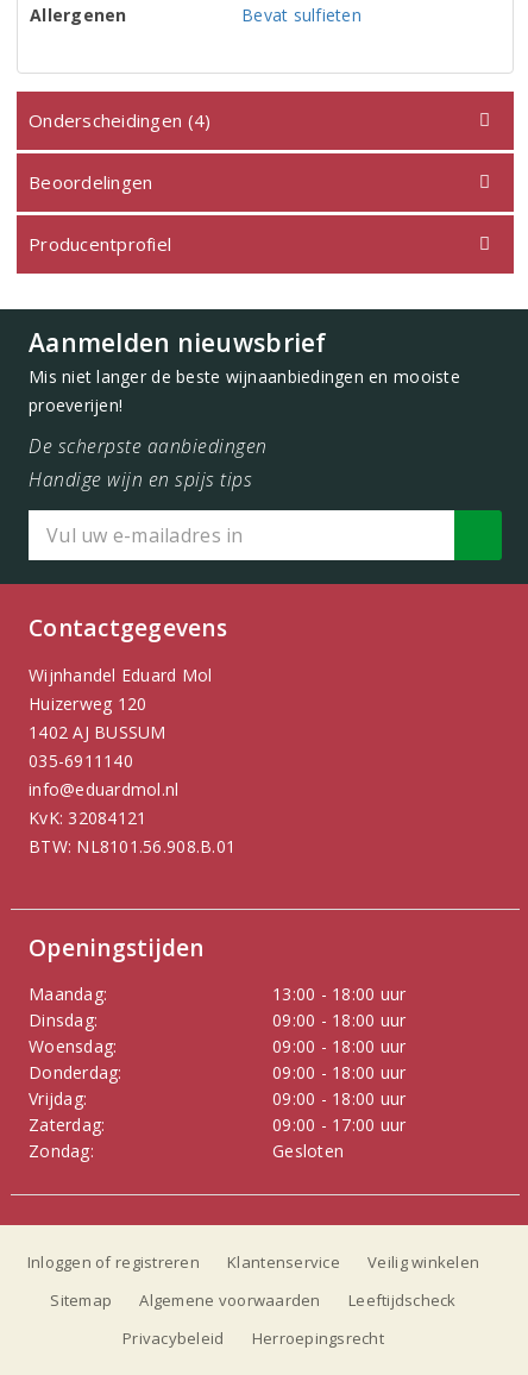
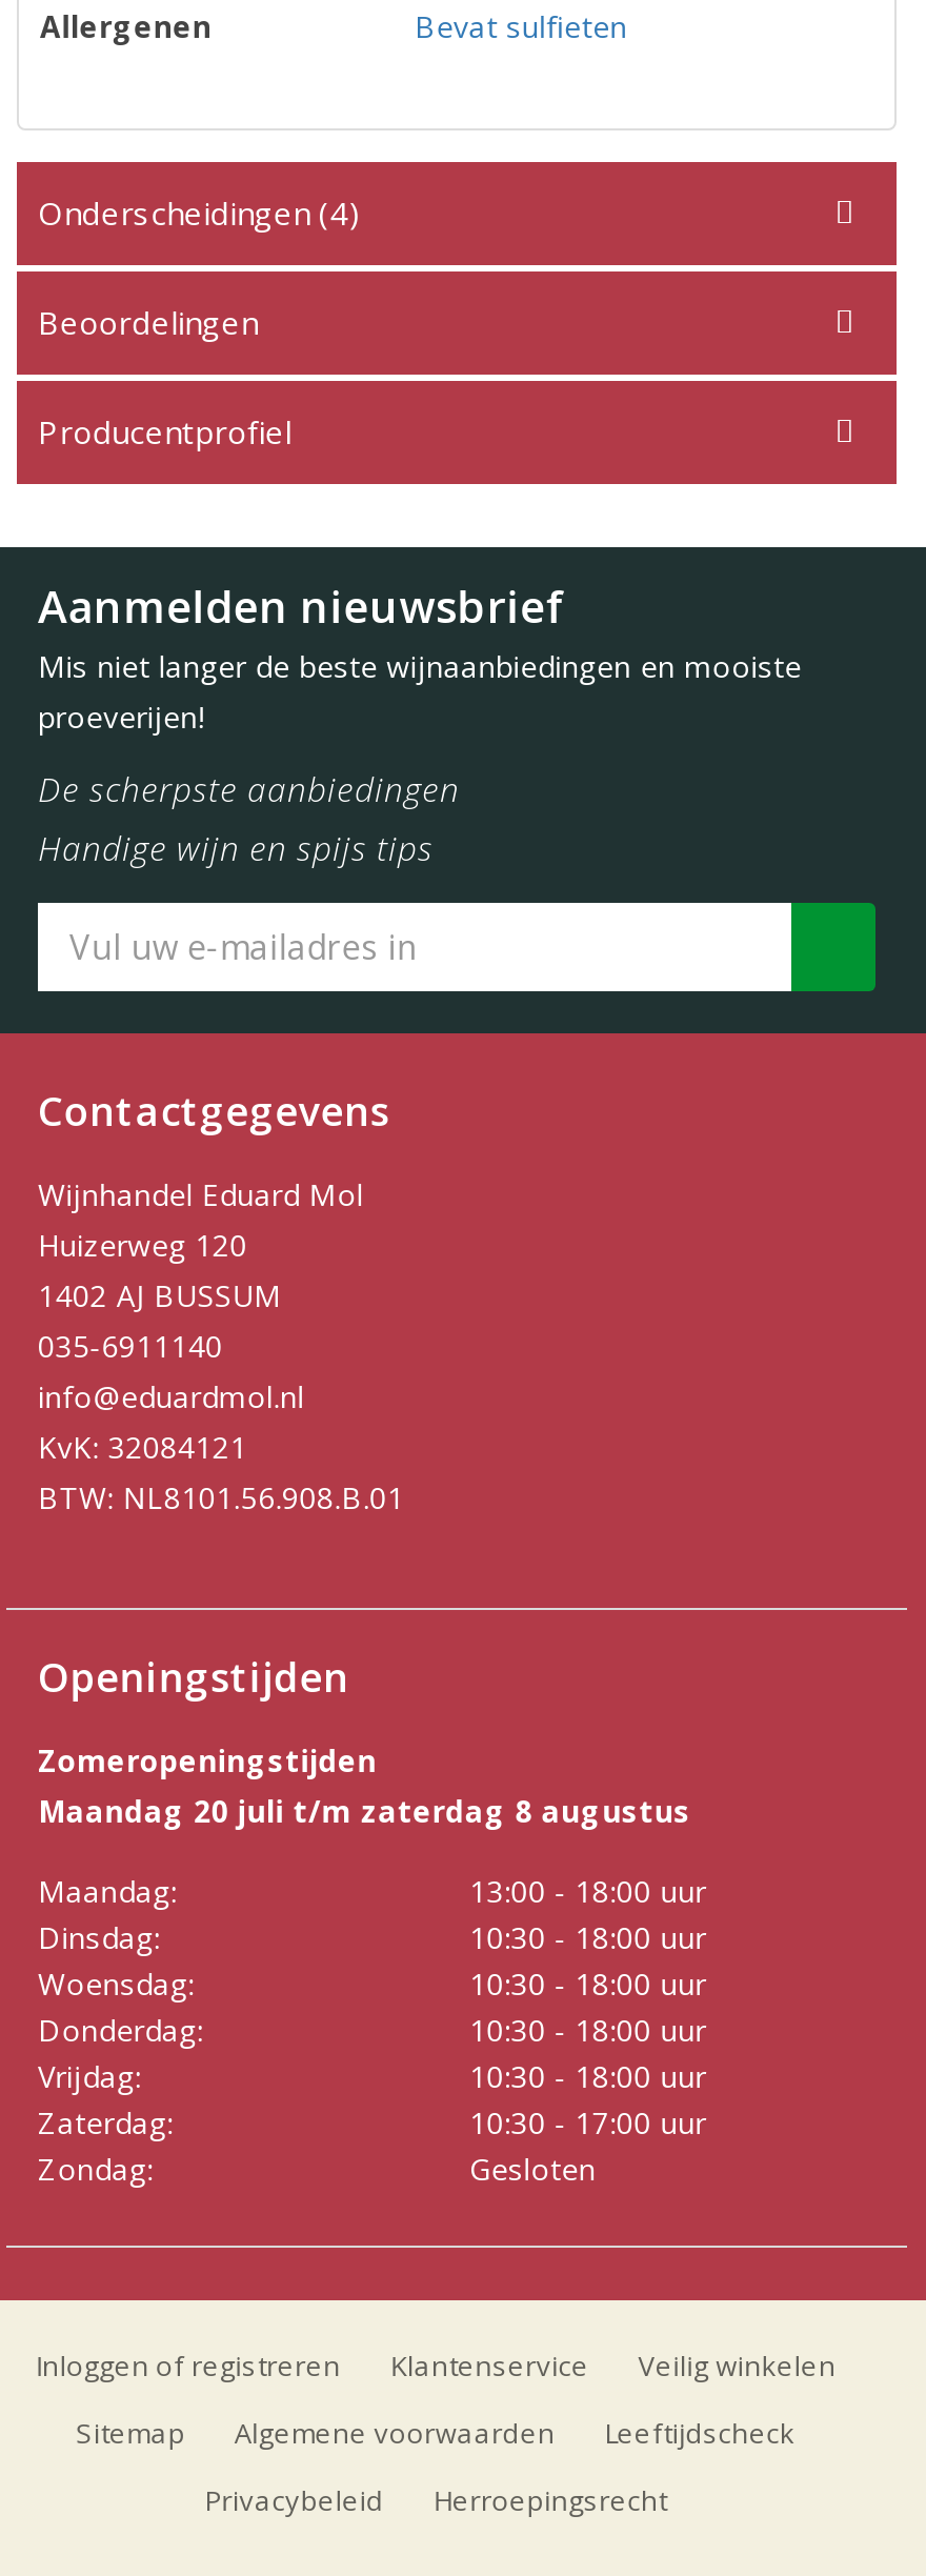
+ Zomeropeningstijden
+ Maandag 20 juli t/m zaterdag 8 augustus

- 09:00 - 18:00 uur
+ 10:30 - 18:00 uur

- 09:00 - 18:00 uur
+ 10:30 - 18:00 uur

- 09:00 - 18:00 uur
+ 10:30 - 18:00 uur

- 09:00 - 18:00 uur
+ 10:30 - 18:00 uur

- 09:00 - 17:00 uur
+ 10:30 - 17:00 uur
